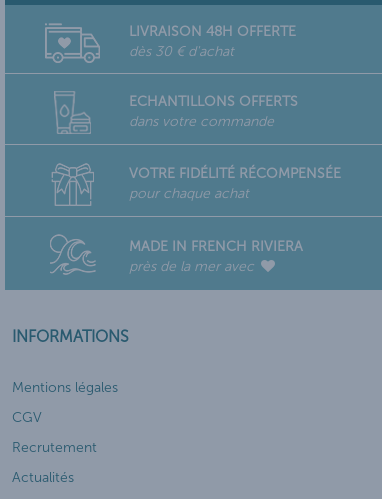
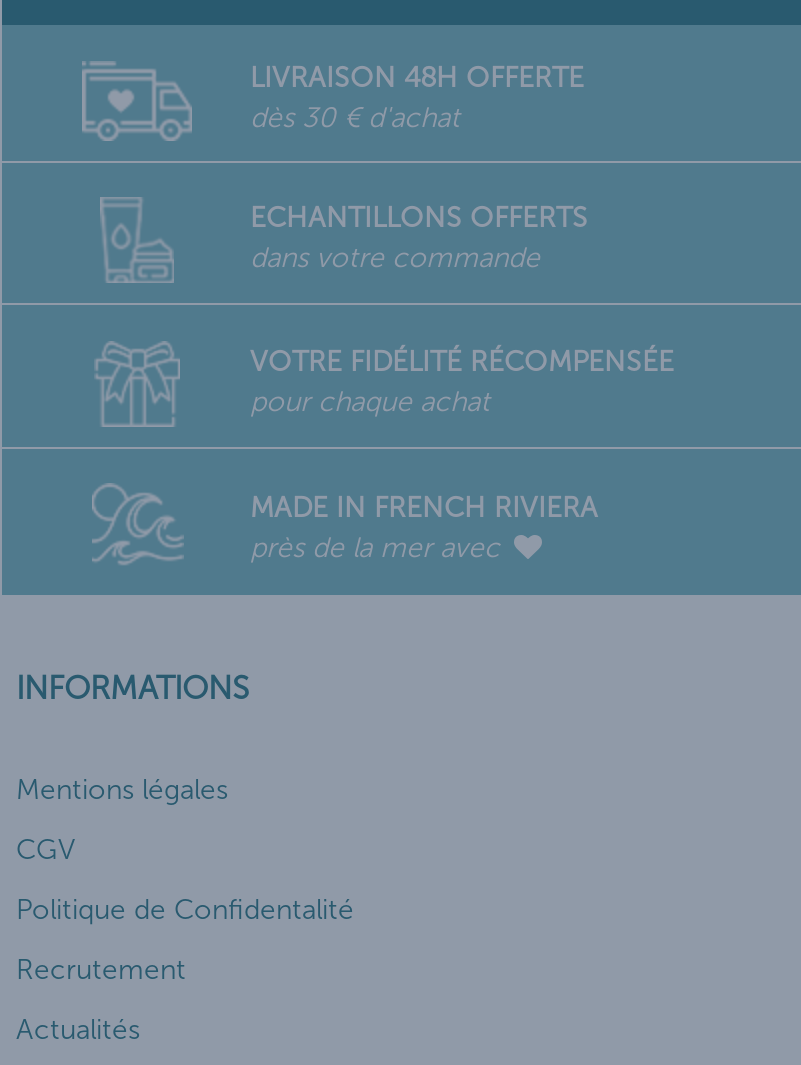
+ Politique de Confidentalité
